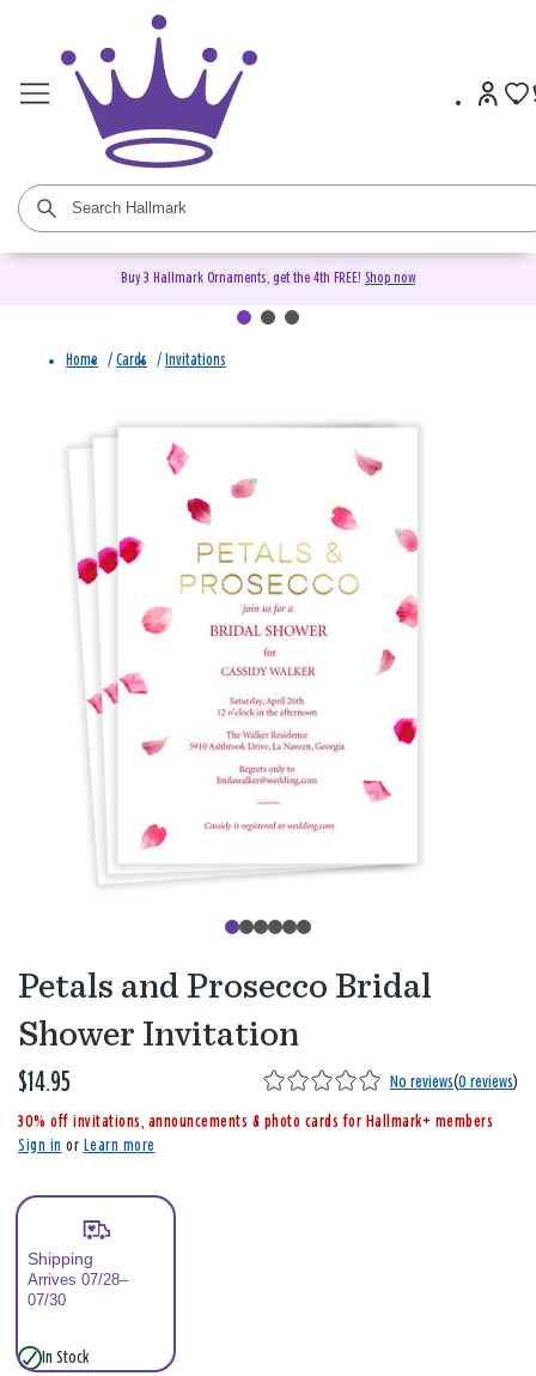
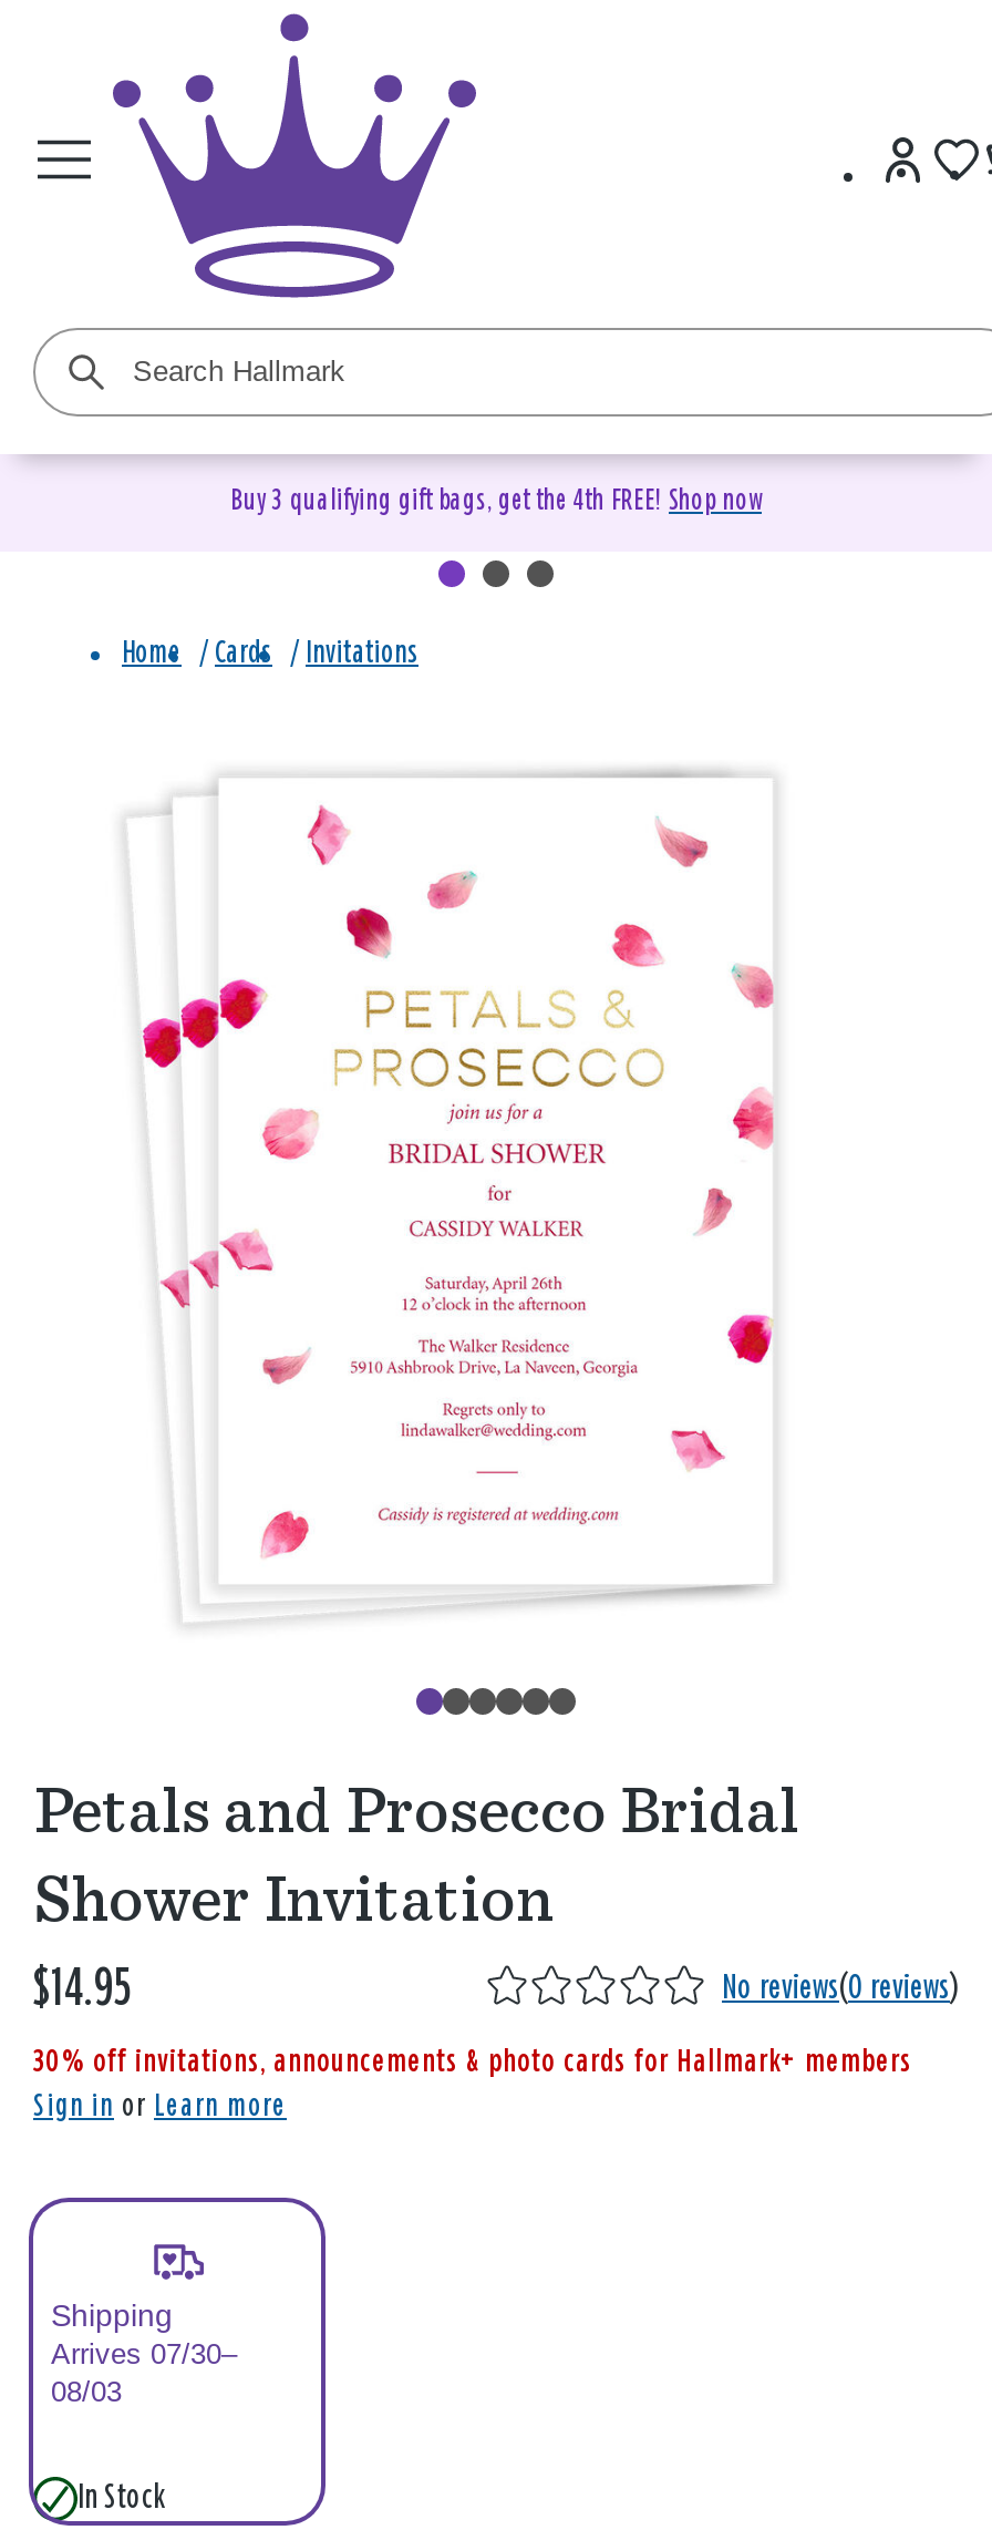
- Buy 3 Hallmark Ornaments, get the 4th FREE! Shop now
+ Buy 3 qualifying gift bags, get the 4th FREE! Shop now

- Arrives 07/28–
+ Arrives 07/30–

- 07/30
+ 08/03
